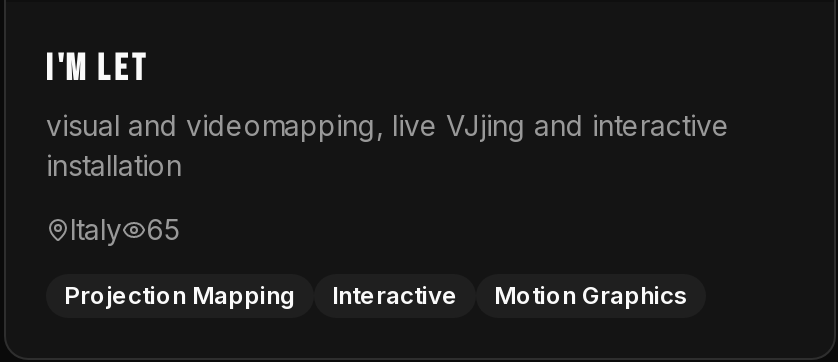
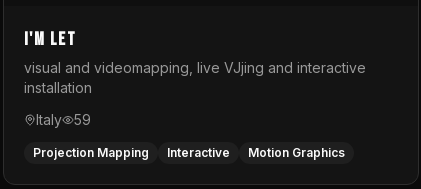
- Italy 65
+ Italy 59
